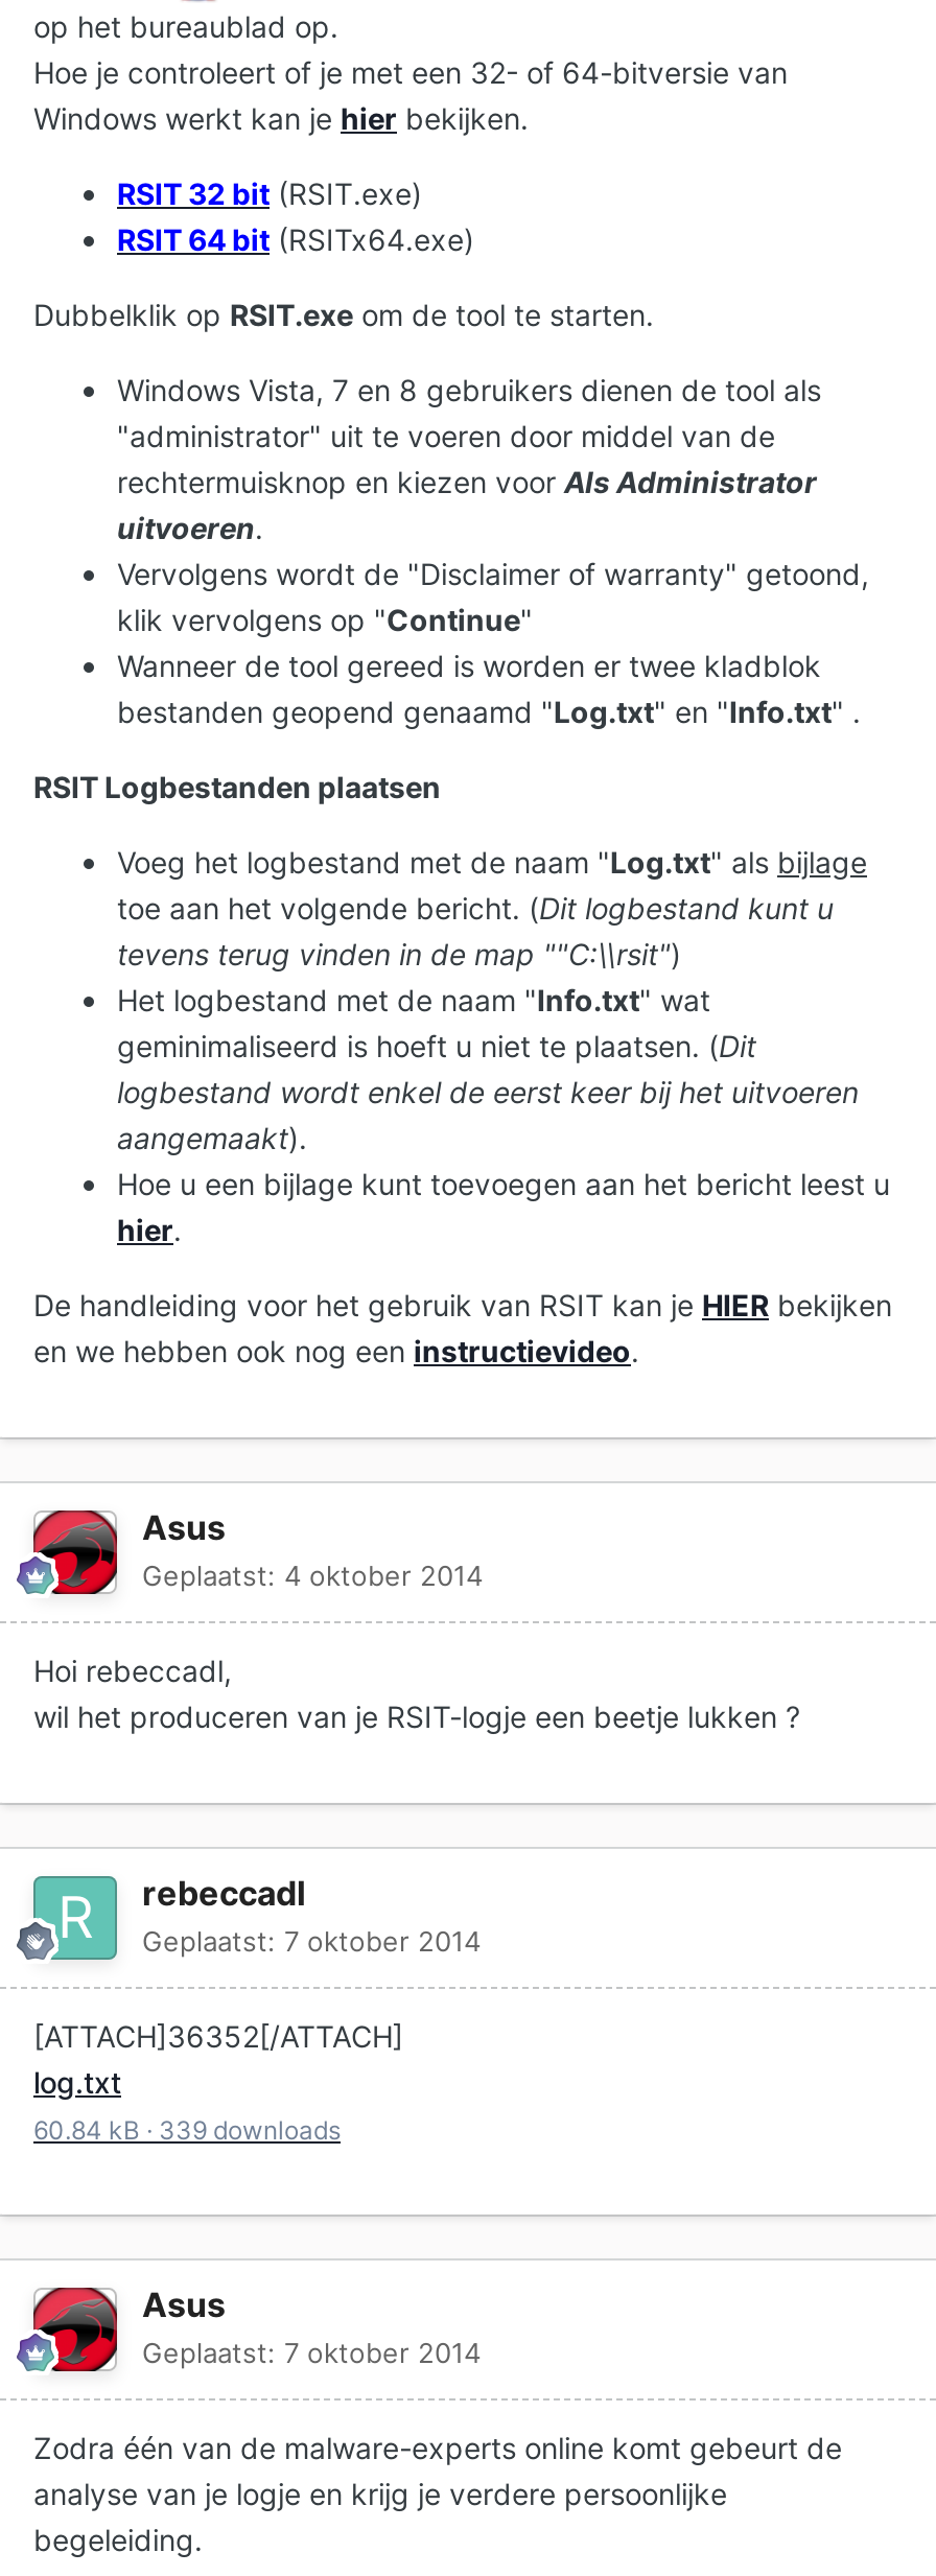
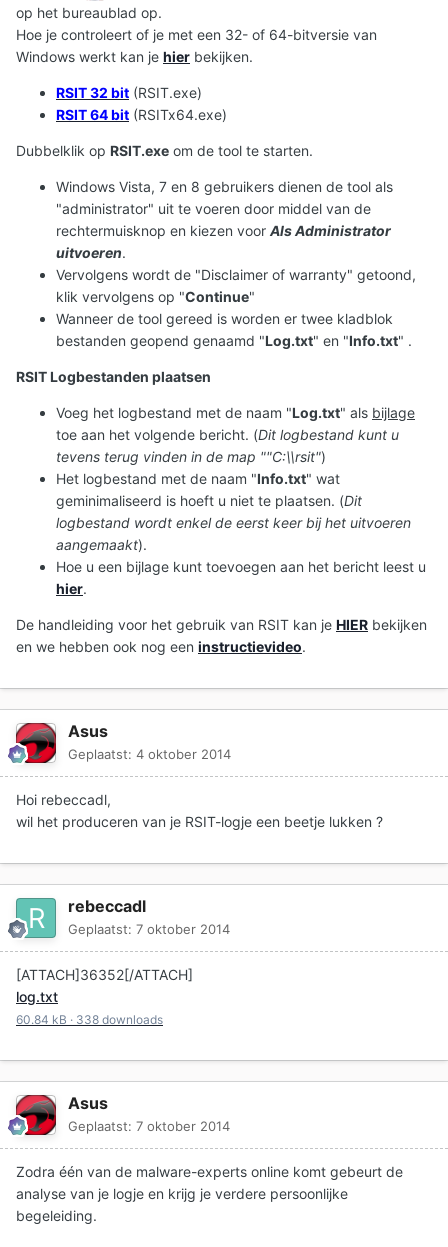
- 60.84 kB · 339 downloads
+ 60.84 kB · 338 downloads
